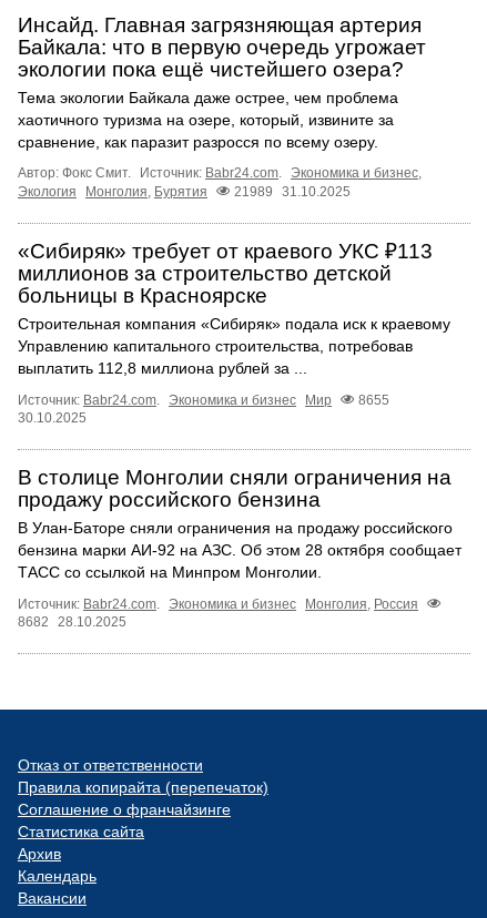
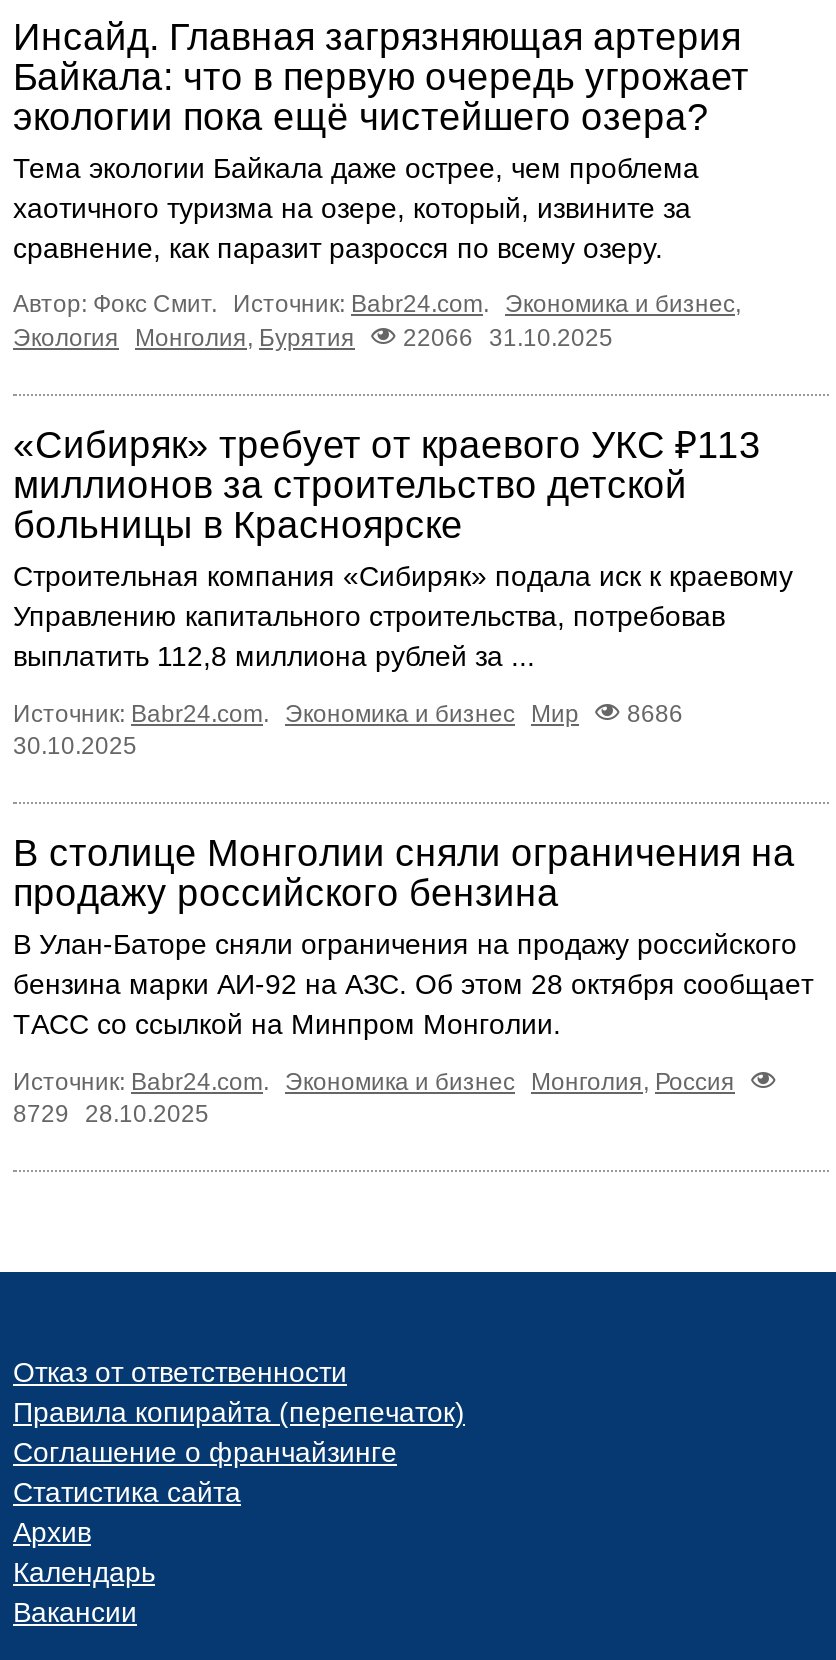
- Экология Монголия, Бурятия 21989 31.10.2025
+ Экология Монголия, Бурятия 22066 31.10.2025

- Источник: Babr24.com. Экономика и бизнес Мир 8655
+ Источник: Babr24.com. Экономика и бизнес Мир 8686

- 8682 28.10.2025
+ 8729 28.10.2025
